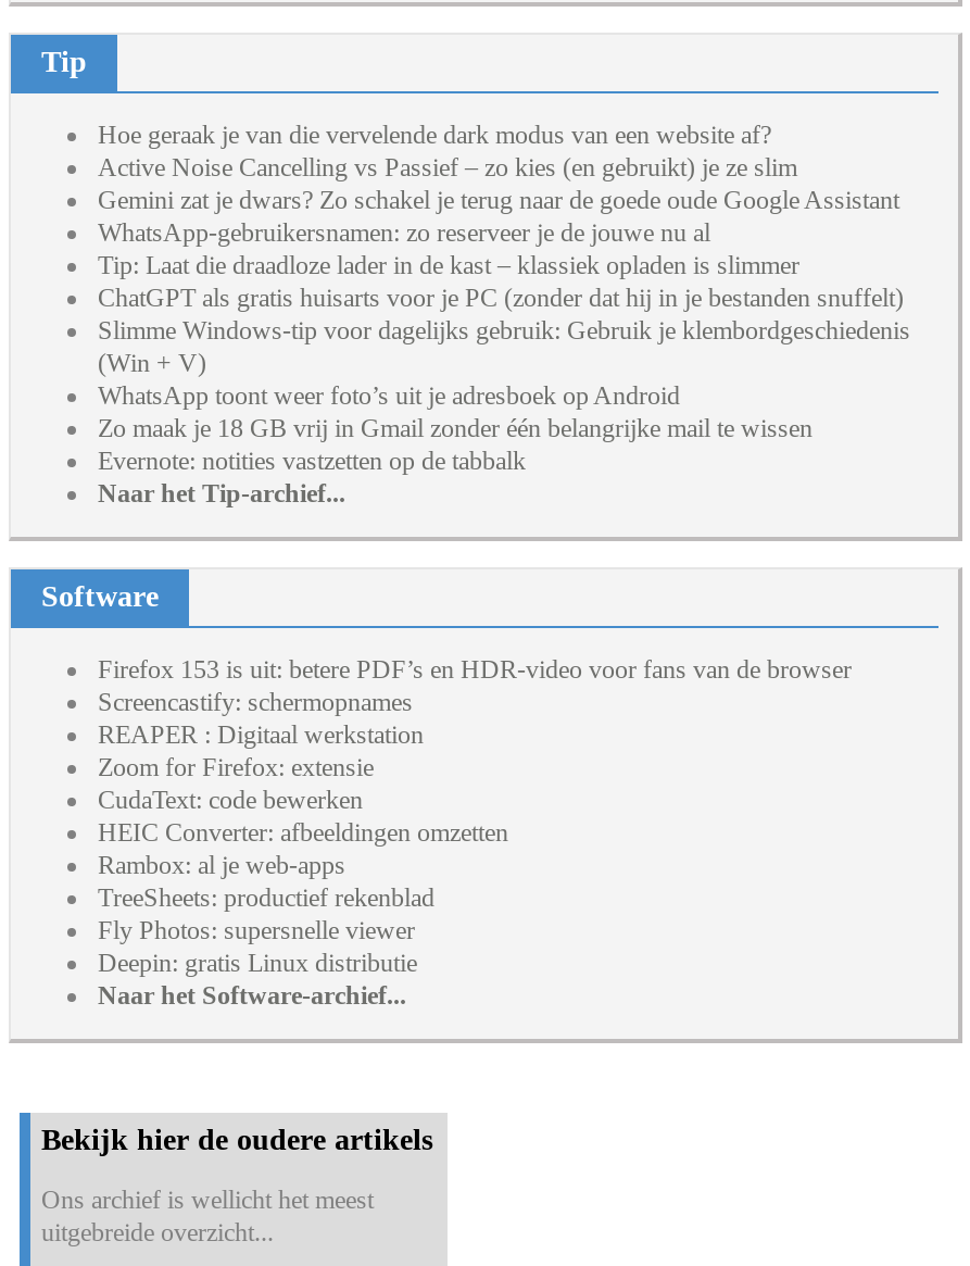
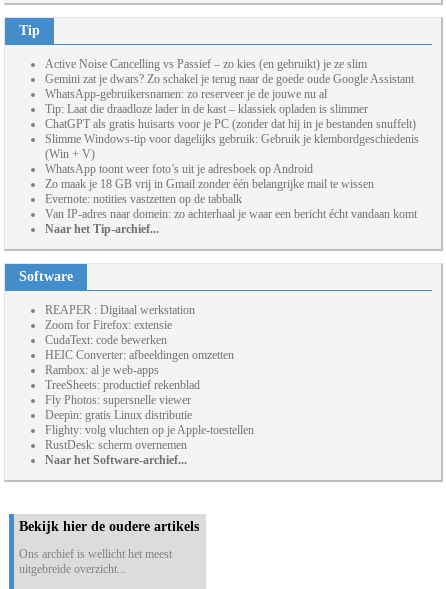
- Hoe geraak je van die vervelende dark modus van een website af?

+ Van IP-adres naar domein: zo achterhaal je waar een bericht écht vandaan komt

- Firefox 153 is uit: betere PDF’s en HDR-video voor fans van de browser
- Screencastify: schermopnames

moved up: REAPER : Digitaal werkstation | Zoom for Firefox: extensie | CudaText: code bewerken | HEIC Converter: afbeeldingen omzetten | Rambox: al je web-apps | TreeSheets: productief rekenblad | Fly Photos: supersnelle viewer | Deepin: gratis Linux distributie

+ Flighty: volg vluchten op je Apple-toestellen
+ RustDesk: scherm overnemen
